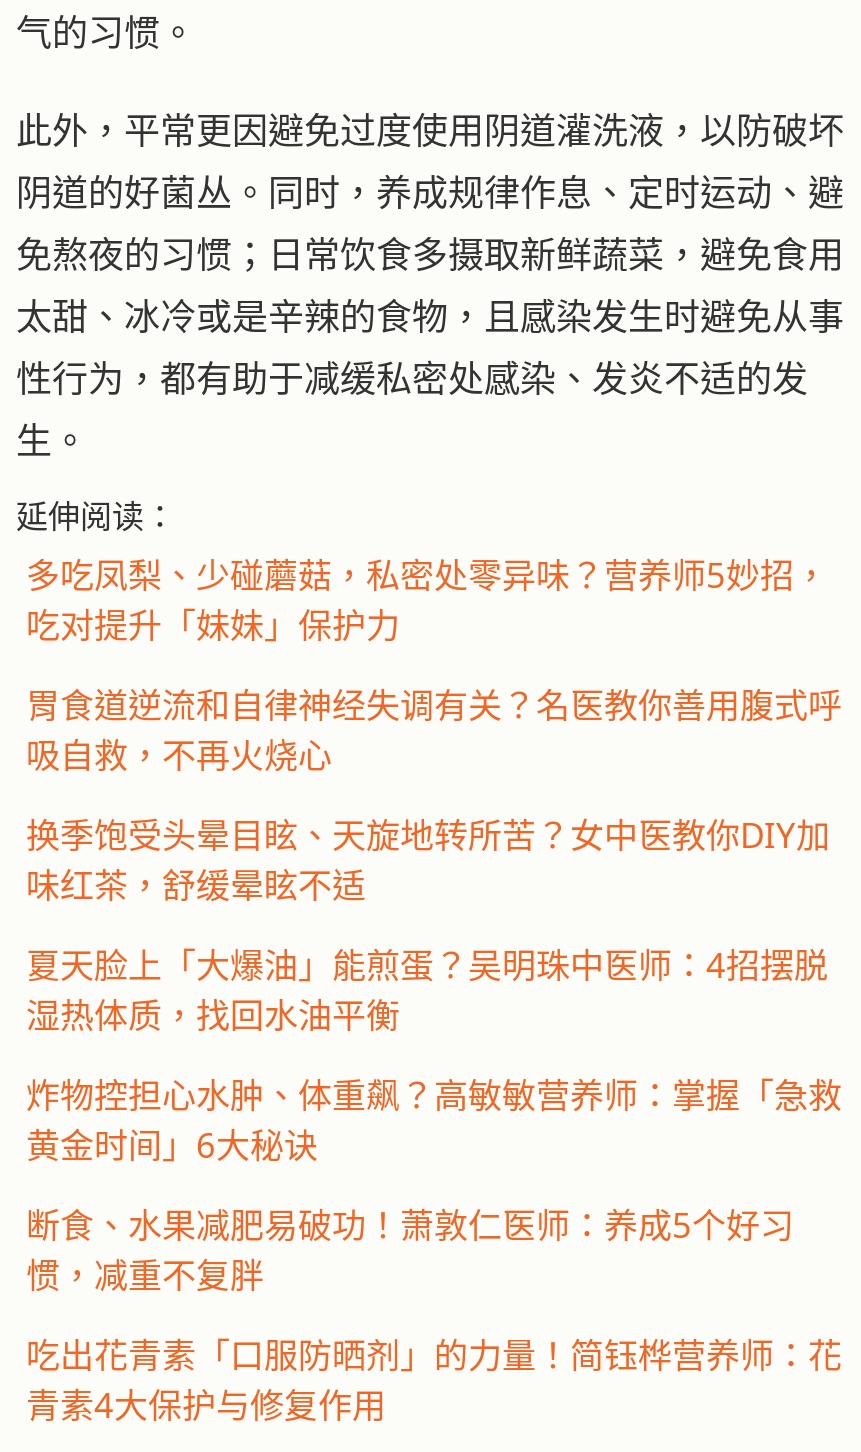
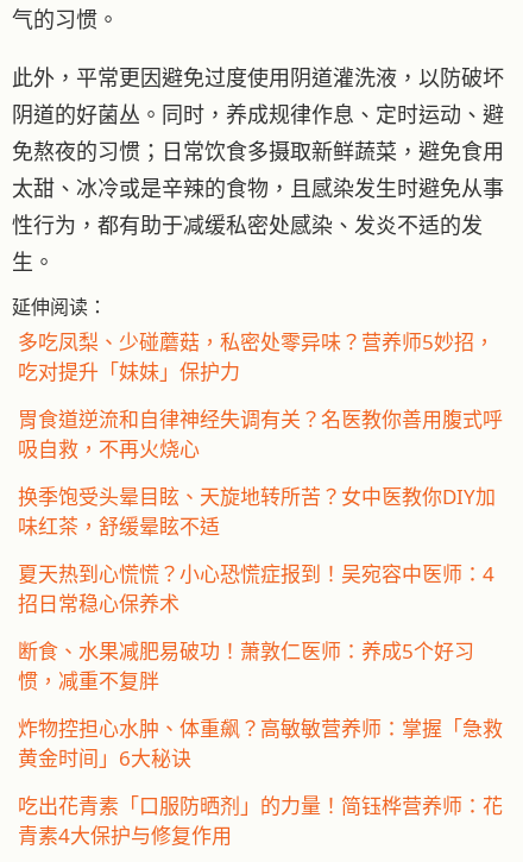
- 夏天脸上「大爆油」能煎蛋？吴明珠中医师：4招摆脱
- 湿热体质，找回水油平衡
+ 夏天热到心慌慌？小心恐慌症报到！吴宛容中医师：4
+ 招日常稳心保养术

moved down: 炸物控担心水肿、体重飙？高敏敏营养师：掌握「急救 | 黄金时间」6大秘诀

moved up: 断食、水果减肥易破功！萧敦仁医师：养成5个好习 | 惯，减重不复胖
